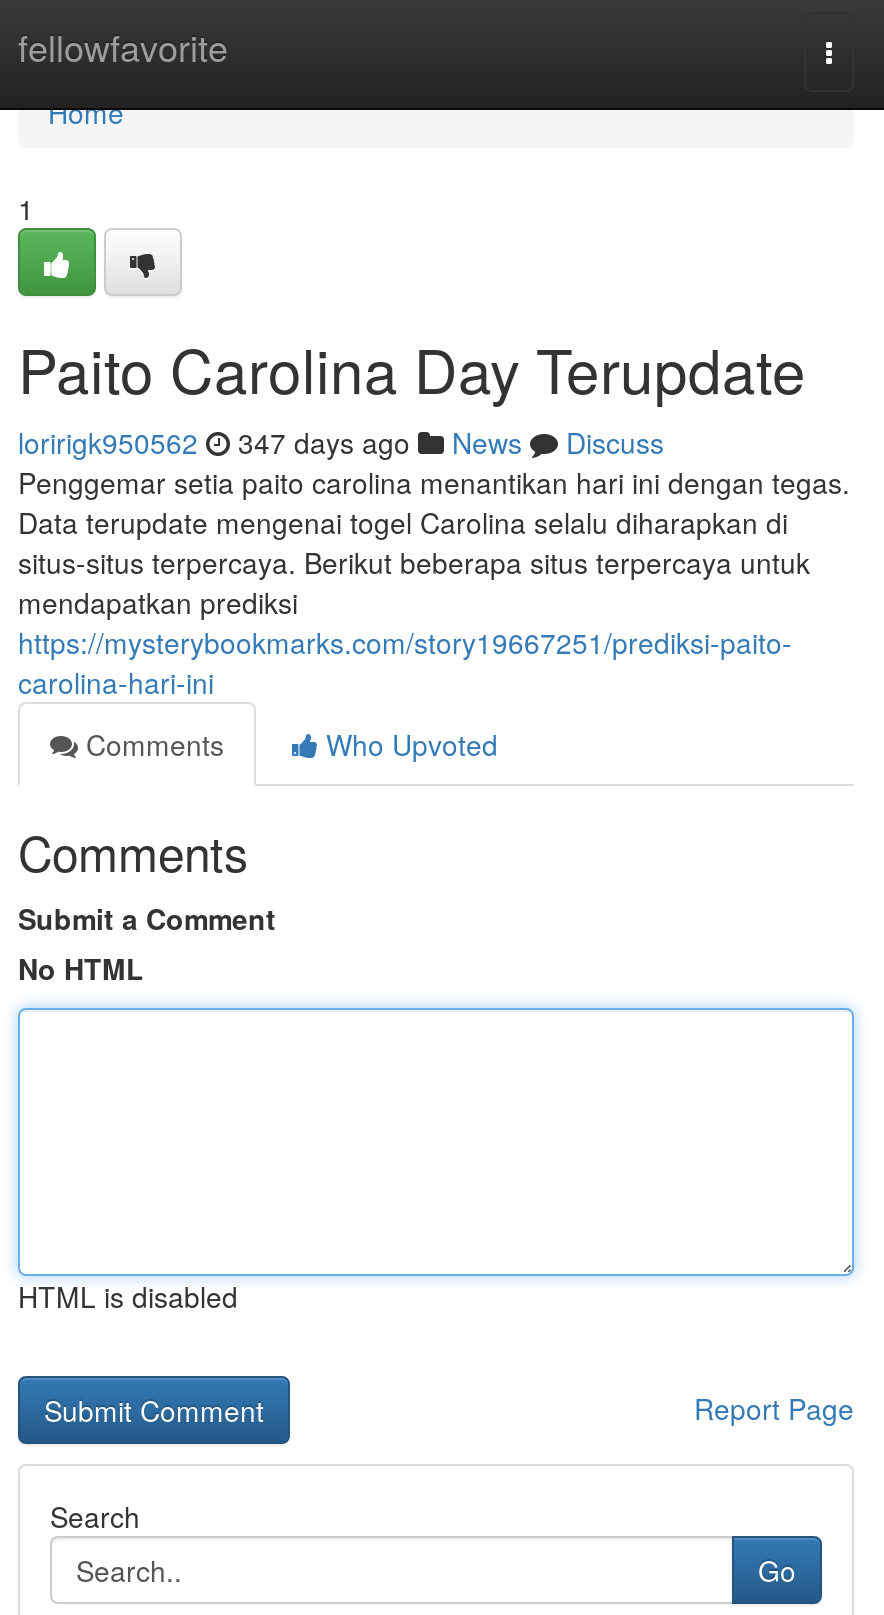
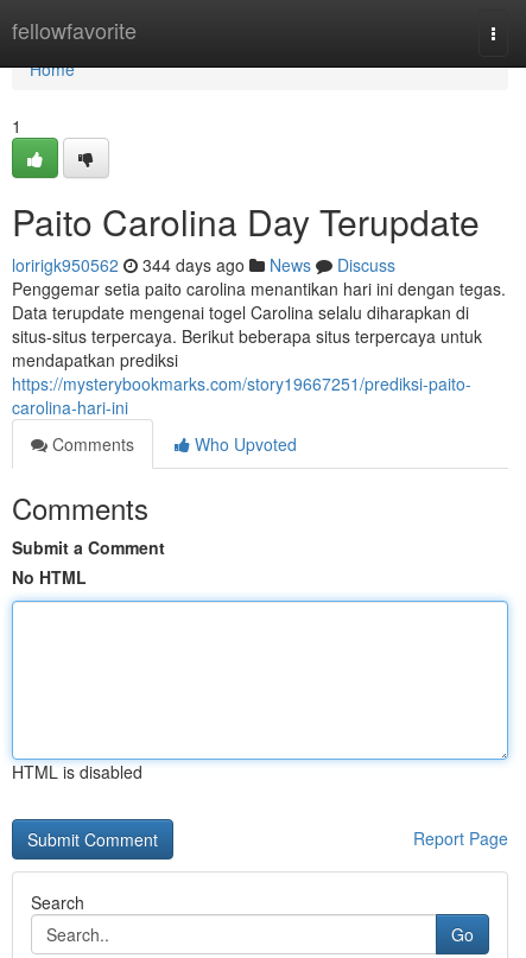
- loririgk950562 347 days ago News Discuss
+ loririgk950562 344 days ago News Discuss
